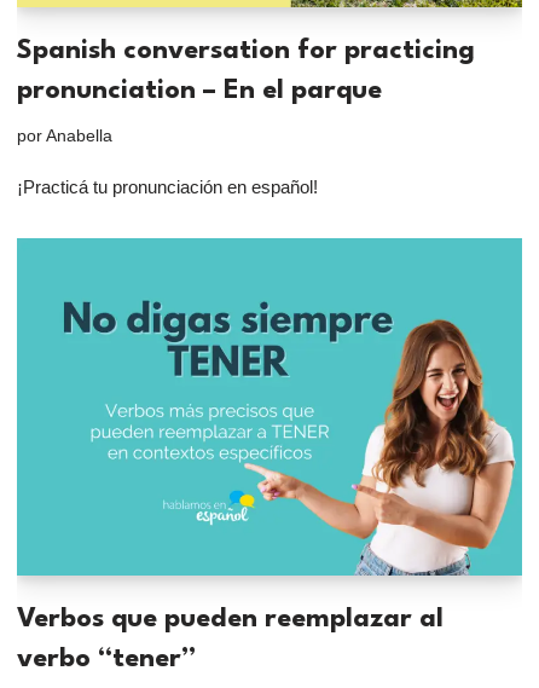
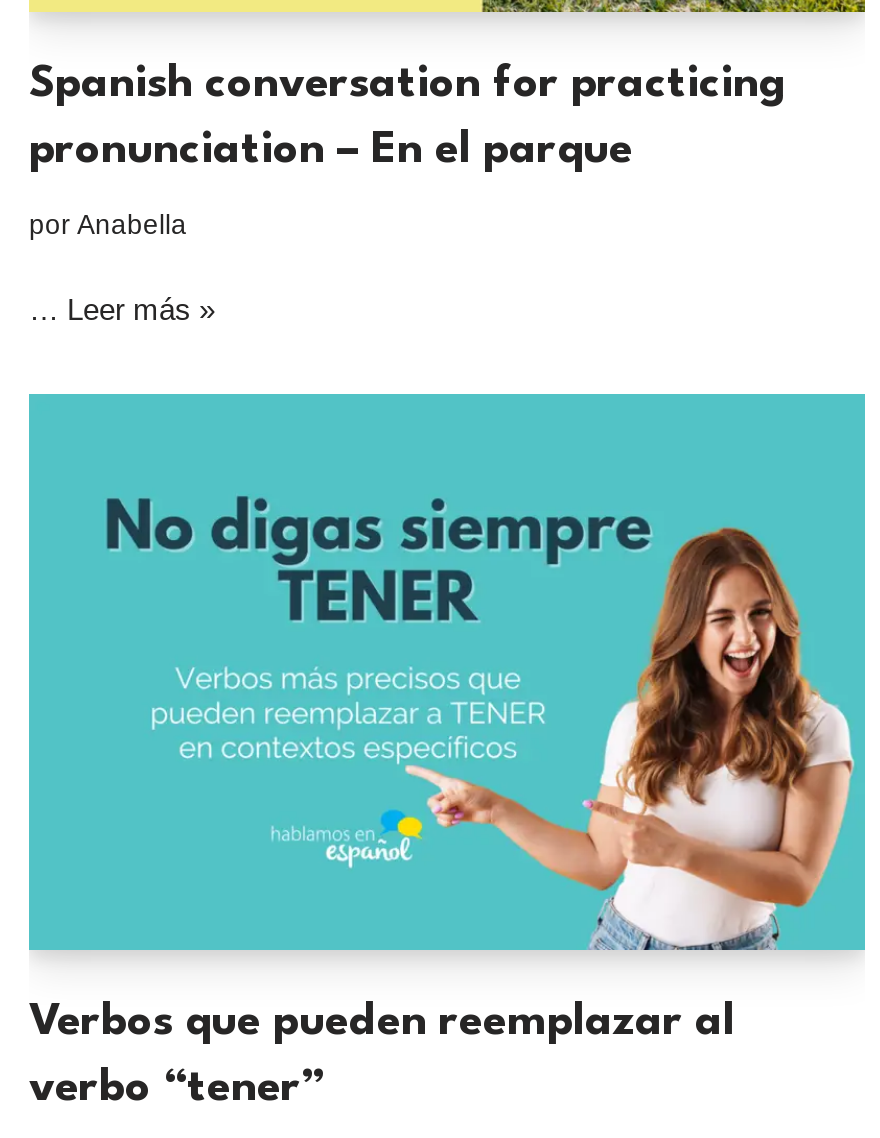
- ¡Practicá tu pronunciación en español!
+ … Leer más »
